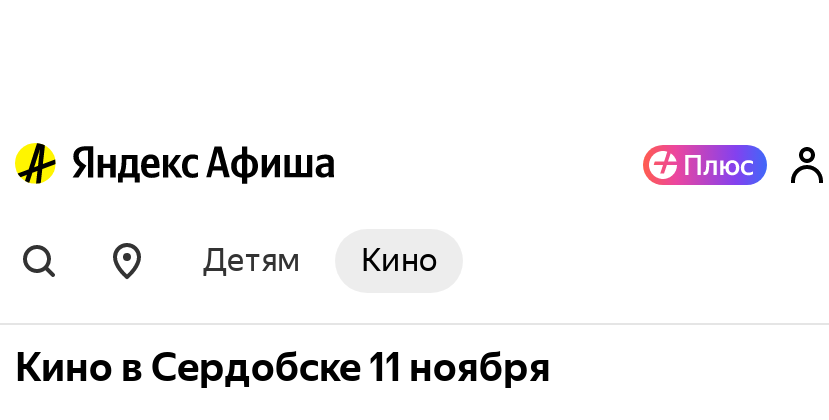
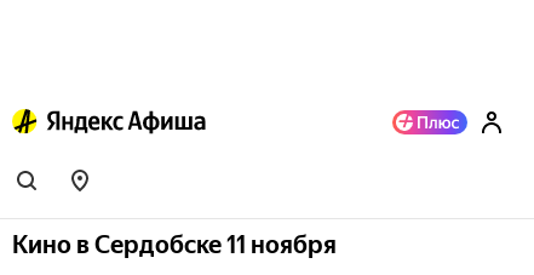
- Детям
- Кино
